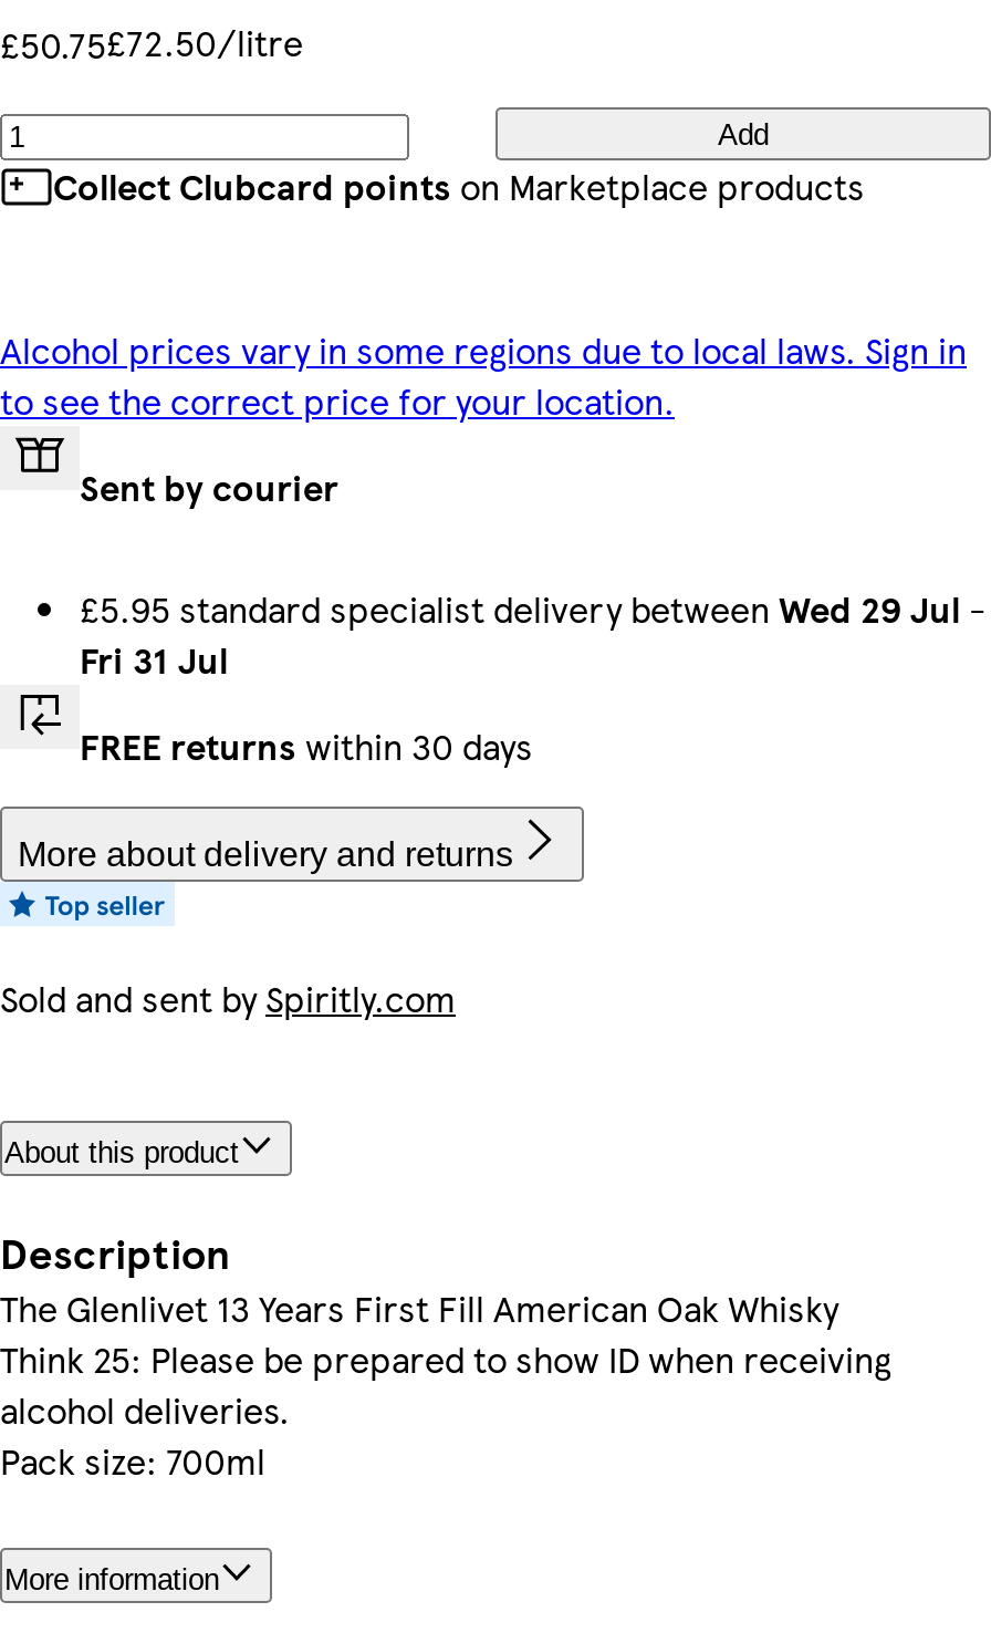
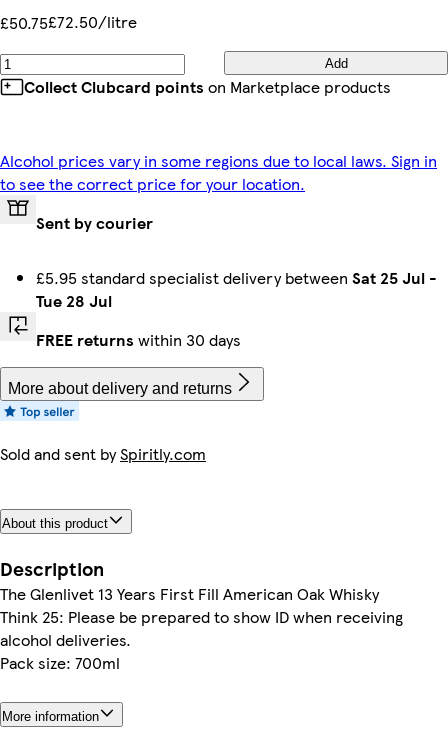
- £5.95 standard specialist delivery between Wed 29 Jul -
+ £5.95 standard specialist delivery between Sat 25 Jul -

- Fri 31 Jul
+ Tue 28 Jul
